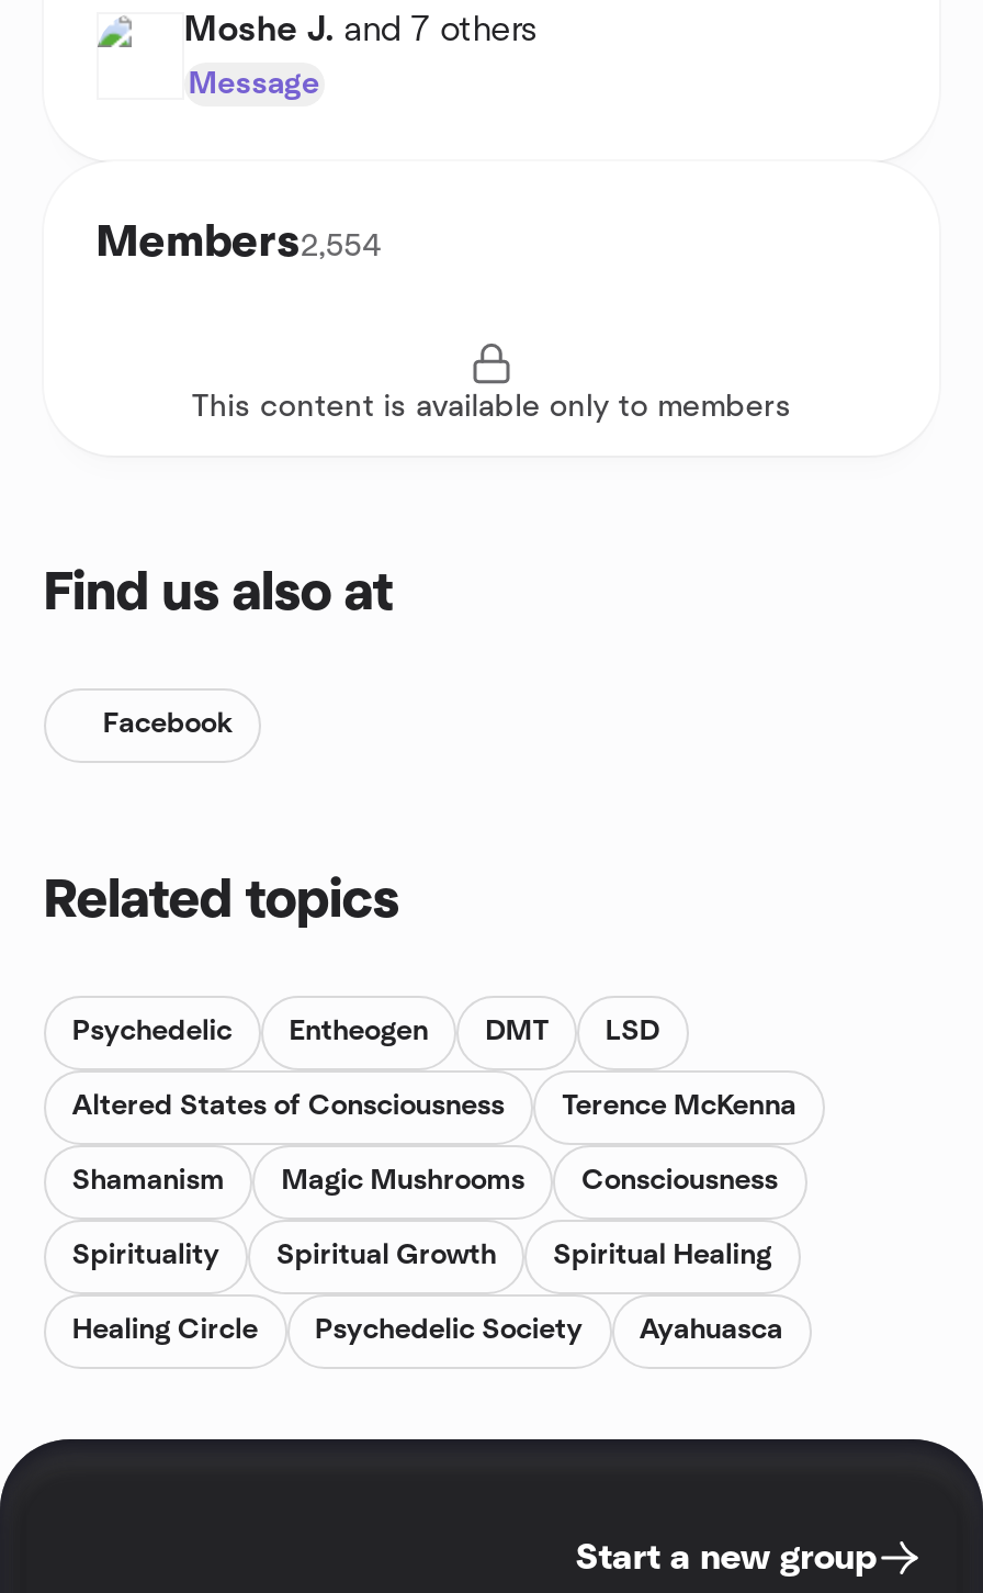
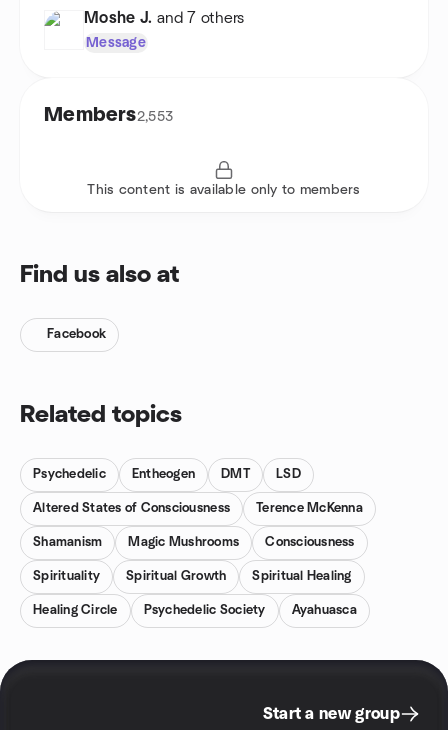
- Members2,554
+ Members2,553
